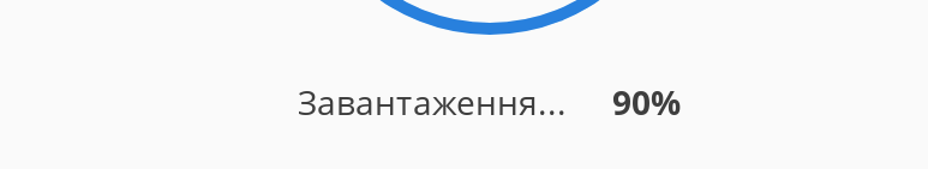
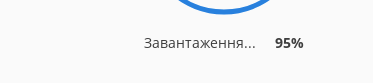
- Завантаження... 90%
+ Завантаження... 95%
